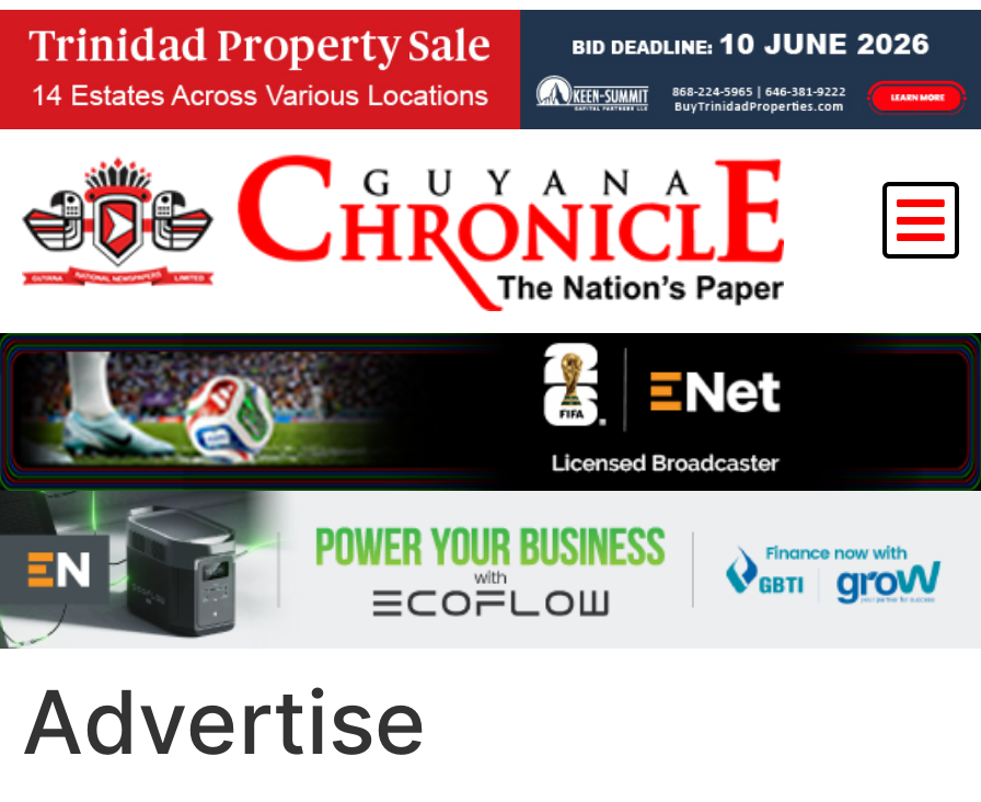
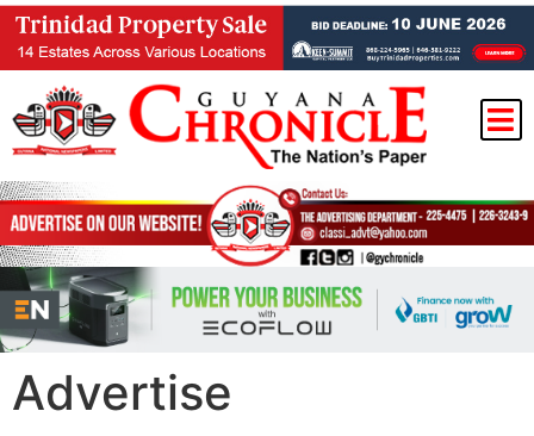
- [image]
+ [image]
